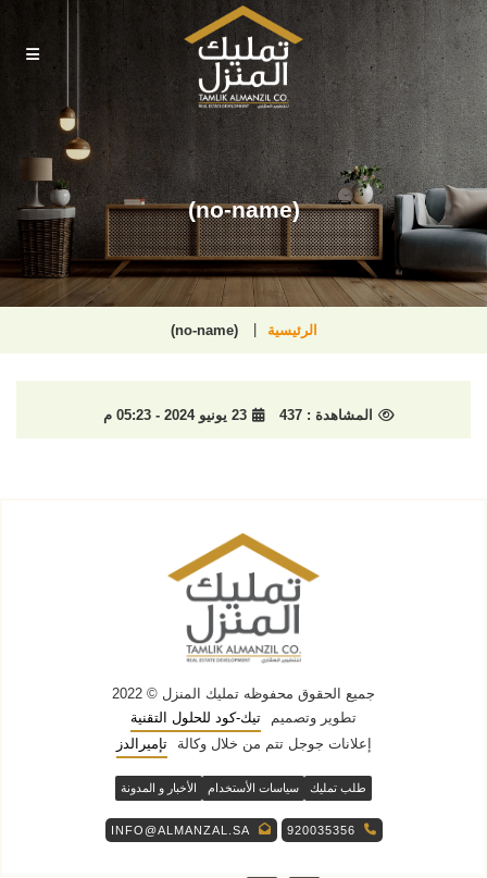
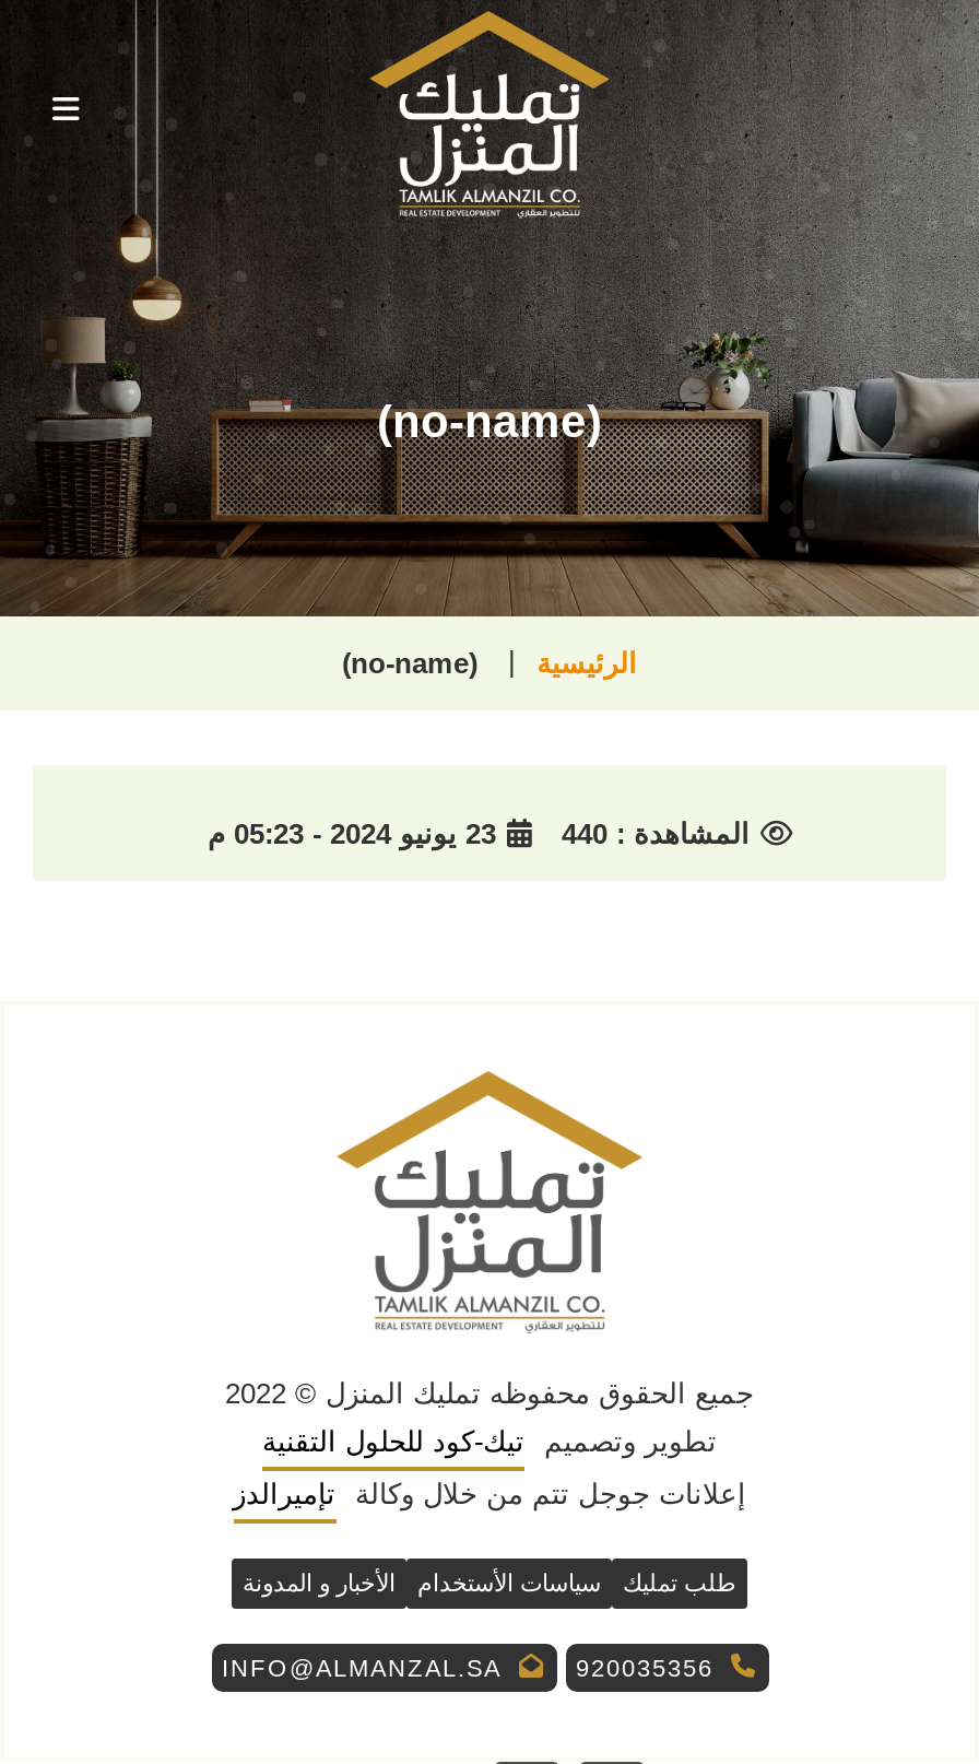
- المشاهدة : 437
+ المشاهدة : 440
